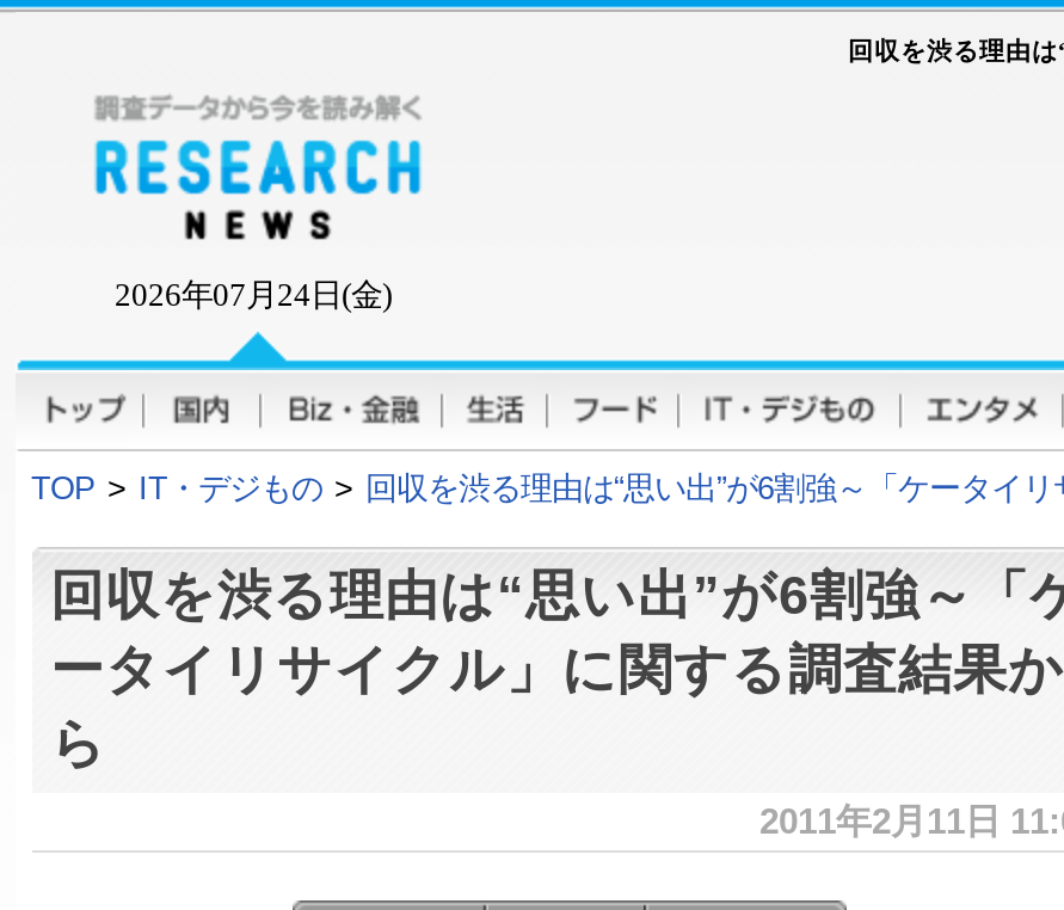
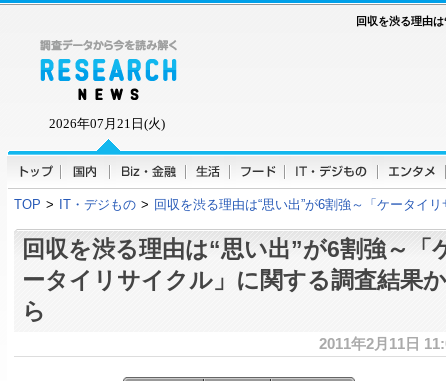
- 2026年07月24日(金)
+ 2026年07月21日(火)
